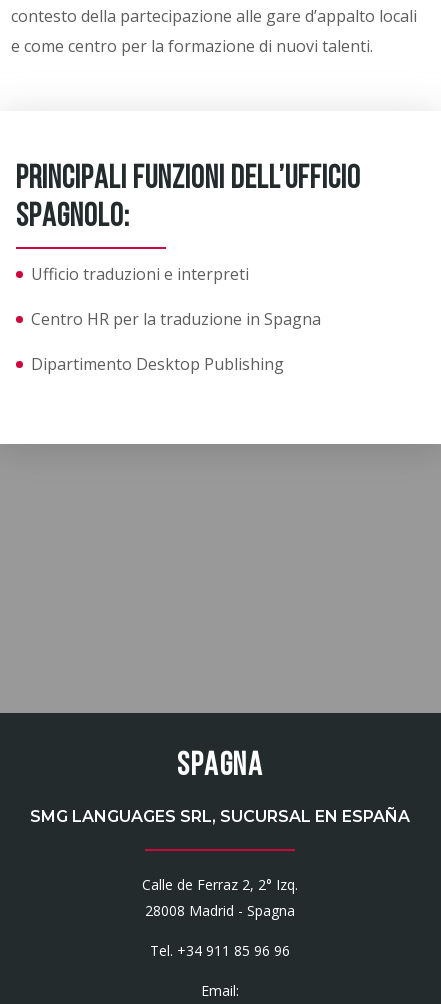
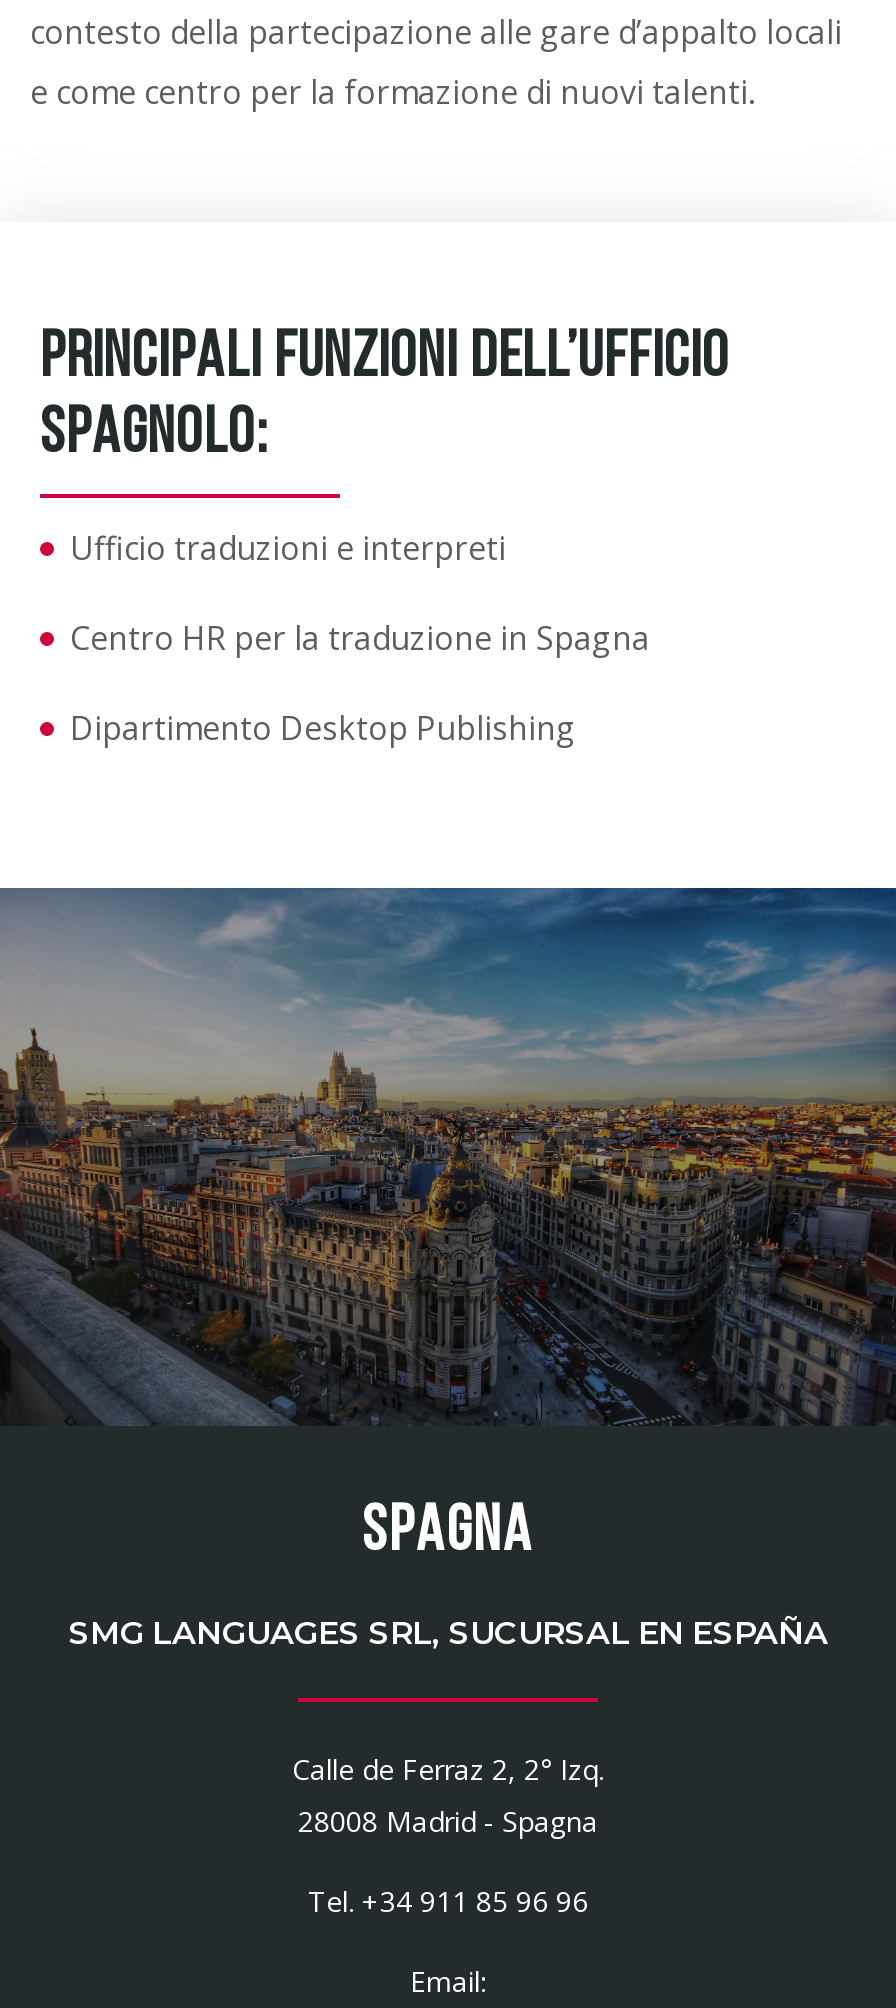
+ [image]
